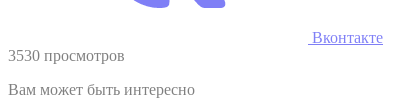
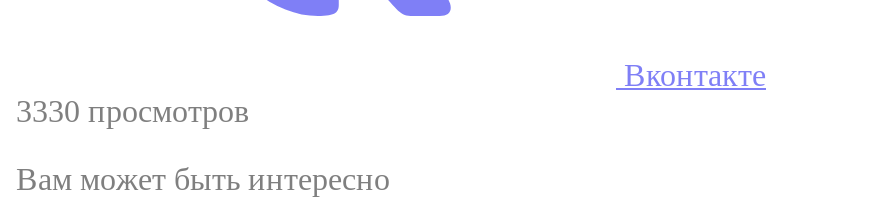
- 3530 просмотров
+ 3330 просмотров
